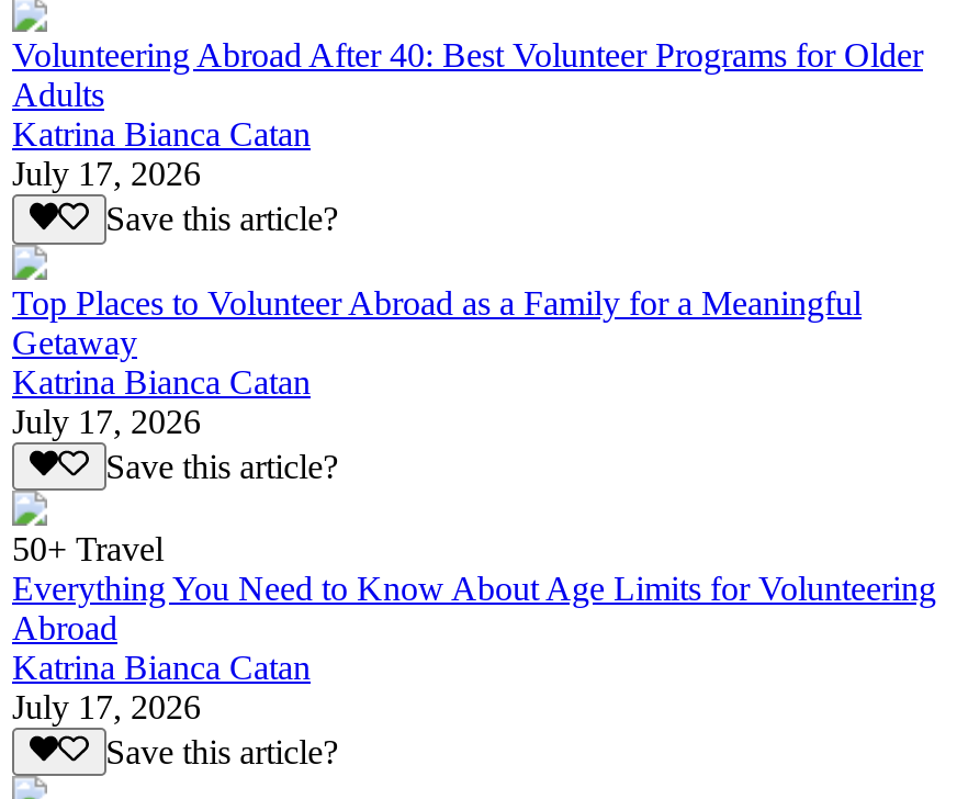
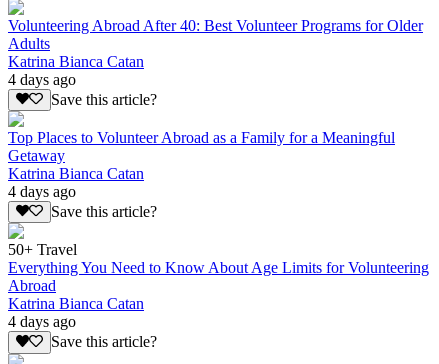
- July 17, 2026
+ 4 days ago

- July 17, 2026
+ 4 days ago

- July 17, 2026
+ 4 days ago
